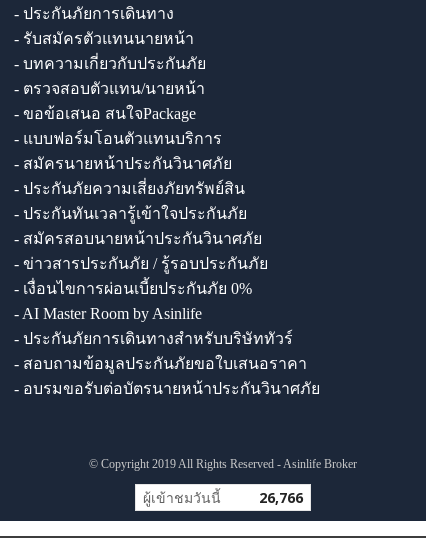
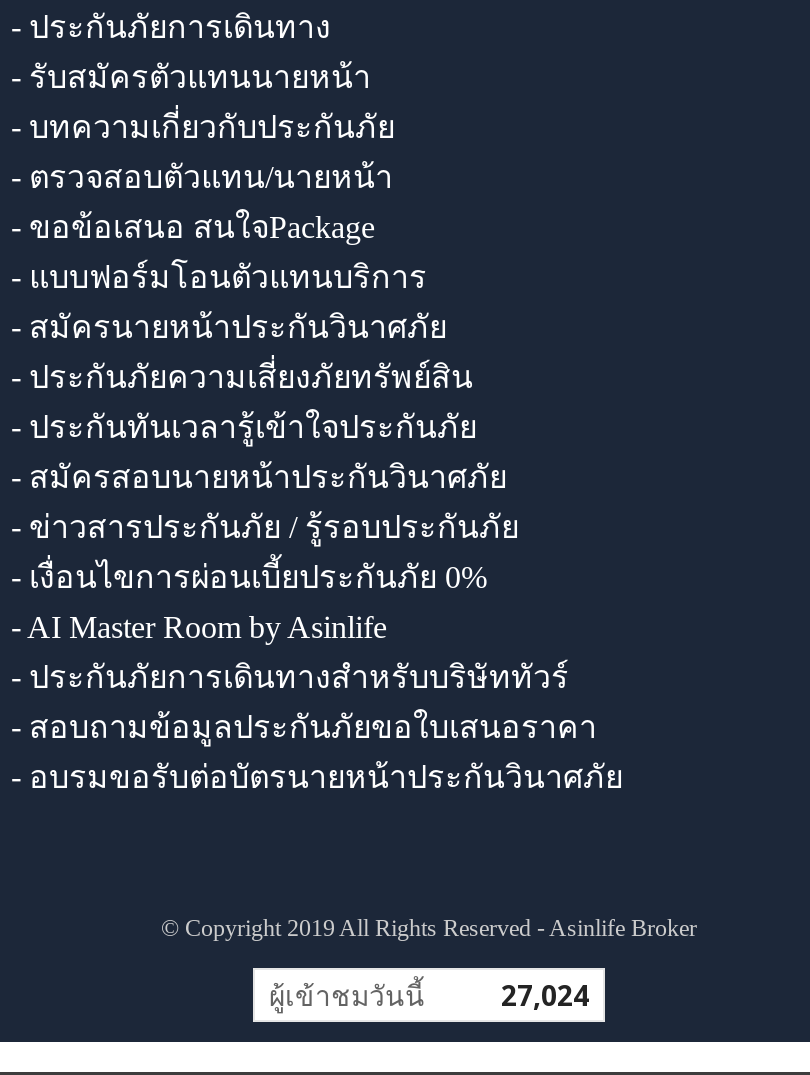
- ผู้เข้าชมวันนี้ 26,766
+ ผู้เข้าชมวันนี้ 27,024
